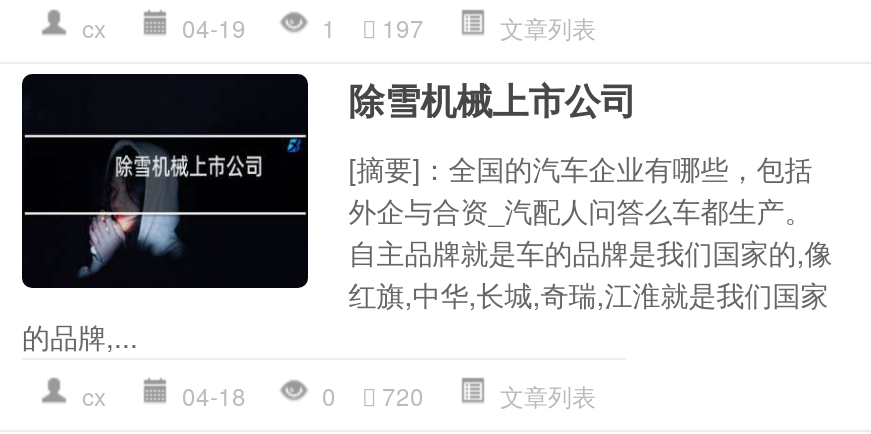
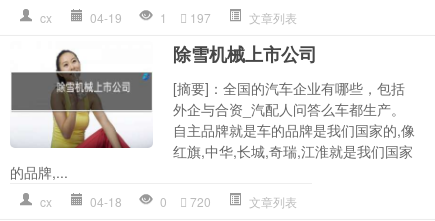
- [image]
+ [image]
